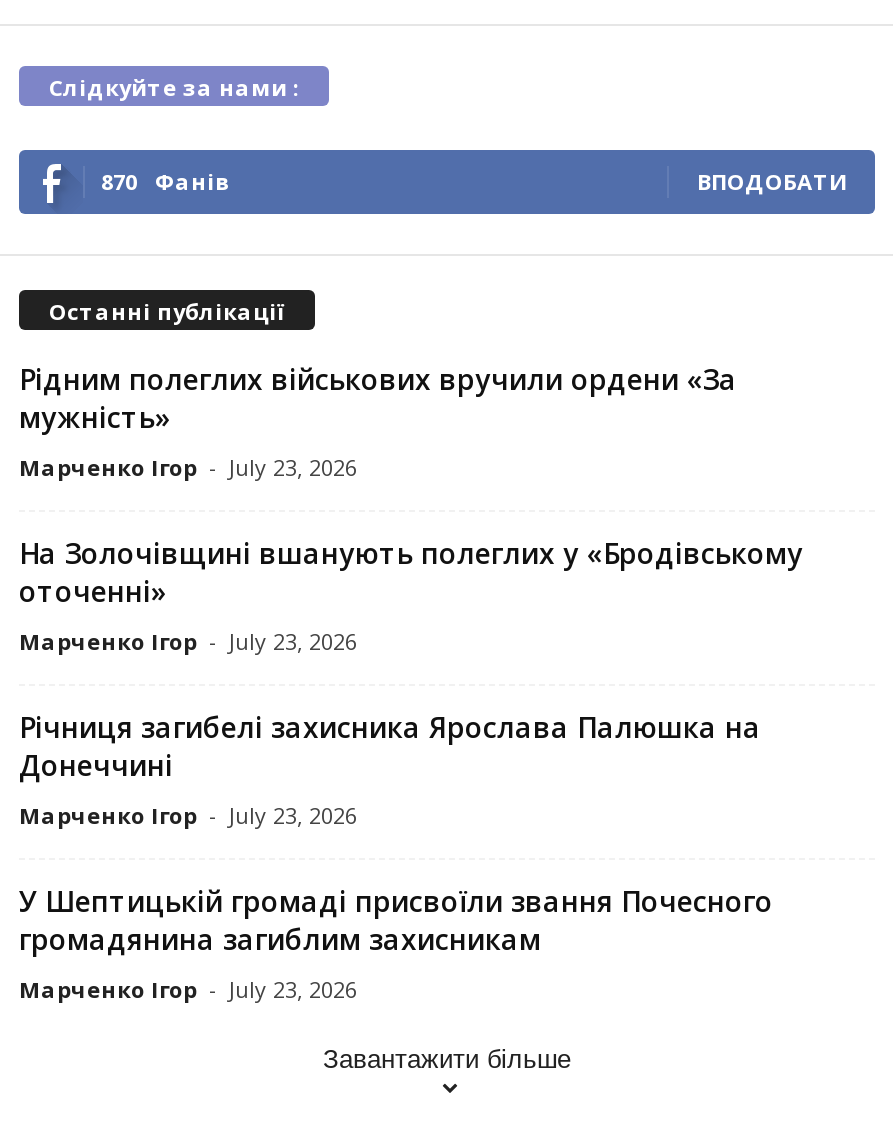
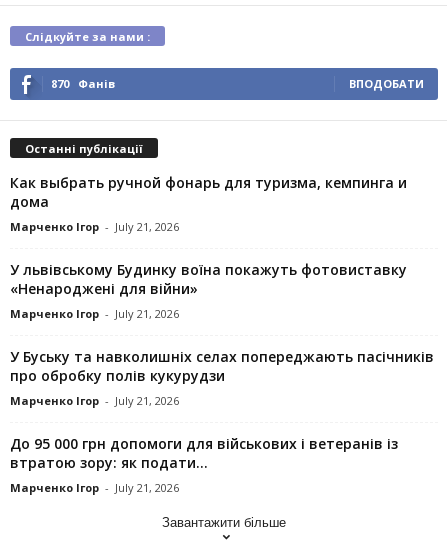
- Рідним полеглих військових вручили ордени «За
- мужність»
- Марченко Ігор - July 23, 2026
+ Как выбрать ручной фонарь для туризма, кемпинга и
+ дома
+ Марченко Ігор - July 21, 2026

- На Золочівщині вшанують полеглих у «Бродівському
- оточенні»
- Марченко Ігор - July 23, 2026
+ У львівському Будинку воїна покажуть фотовиставку
+ «Ненароджені для війни»
+ Марченко Ігор - July 21, 2026

- Річниця загибелі захисника Ярослава Палюшка на
- Донеччині
- Марченко Ігор - July 23, 2026
+ У Буську та навколишніх селах попереджають пасічників
+ про обробку полів кукурудзи
+ Марченко Ігор - July 21, 2026

- У Шептицькій громаді присвоїли звання Почесного
- громадянина загиблим захисникам
- Марченко Ігор - July 23, 2026
+ До 95 000 грн допомоги для військових і ветеранів із
+ втратою зору: як подати...
+ Марченко Ігор - July 21, 2026
